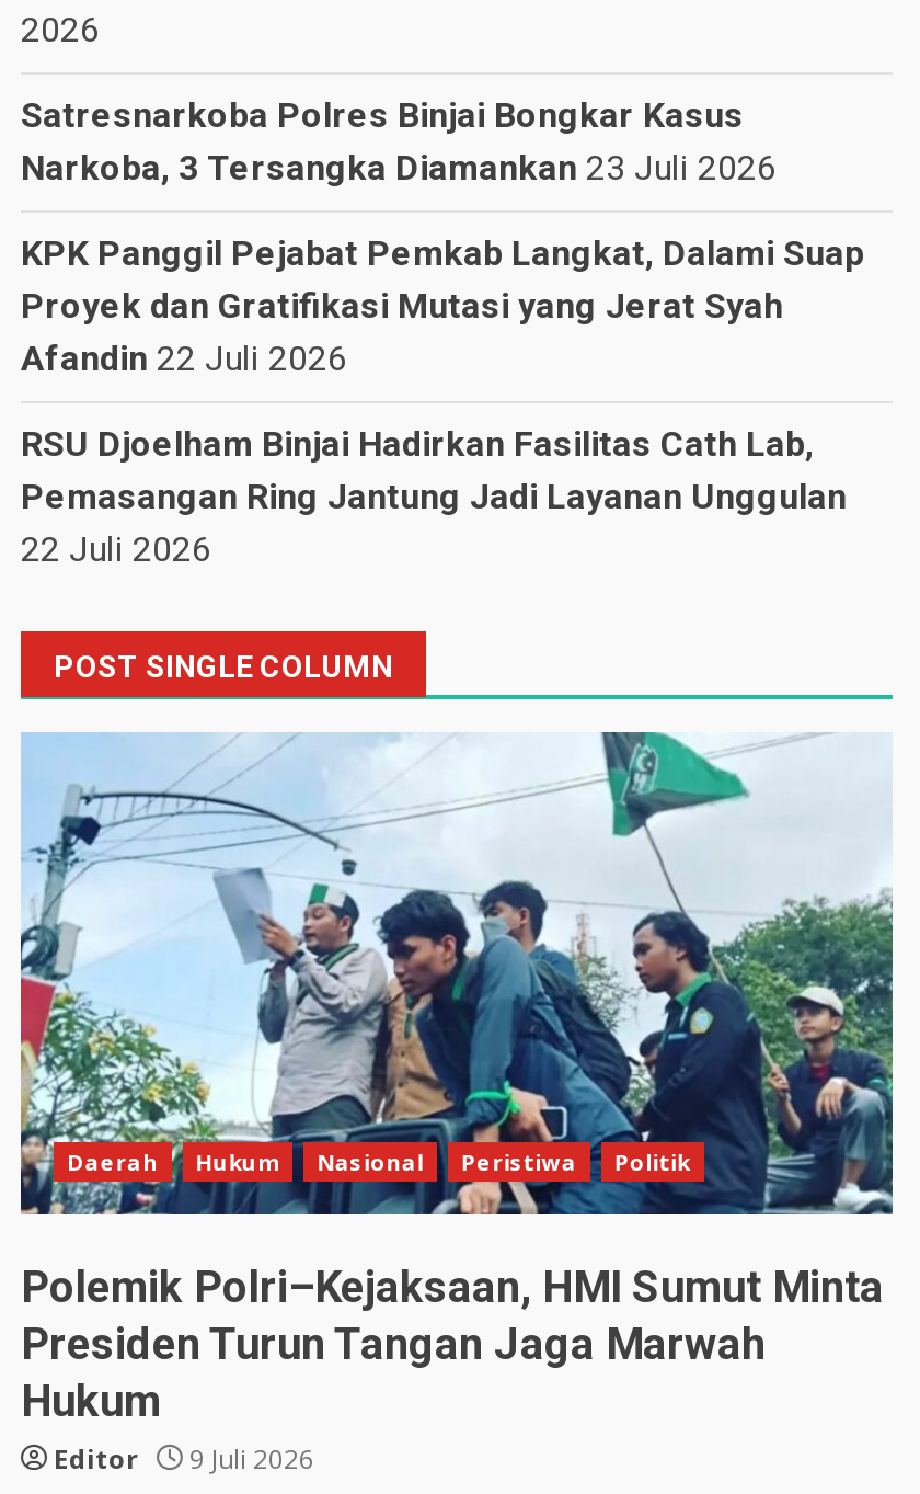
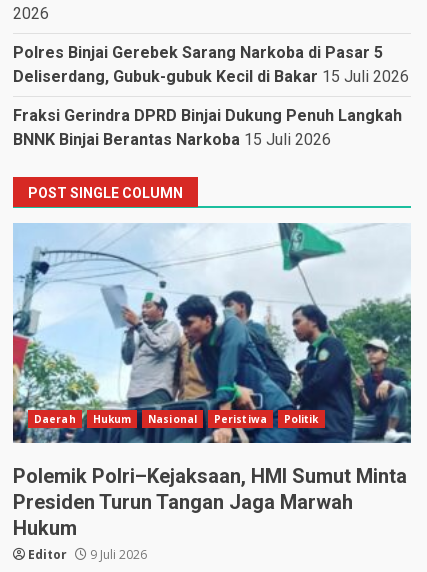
- Satresnarkoba Polres Binjai Bongkar Kasus
- Narkoba, 3 Tersangka Diamankan 23 Juli 2026
- KPK Panggil Pejabat Pemkab Langkat, Dalami Suap
- Proyek dan Gratifikasi Mutasi yang Jerat Syah
- Afandin 22 Juli 2026
- RSU Djoelham Binjai Hadirkan Fasilitas Cath Lab,
- Pemasangan Ring Jantung Jadi Layanan Unggulan
- 22 Juli 2026
+ Polres Binjai Gerebek Sarang Narkoba di Pasar 5
+ Deliserdang, Gubuk-gubuk Kecil di Bakar 15 Juli 2026
+ Fraksi Gerindra DPRD Binjai Dukung Penuh Langkah
+ BNNK Binjai Berantas Narkoba 15 Juli 2026
